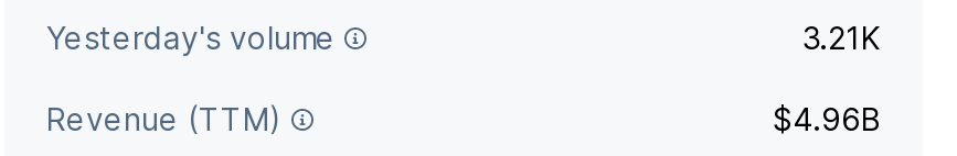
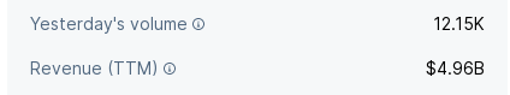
- 3.21K
+ 12.15K
